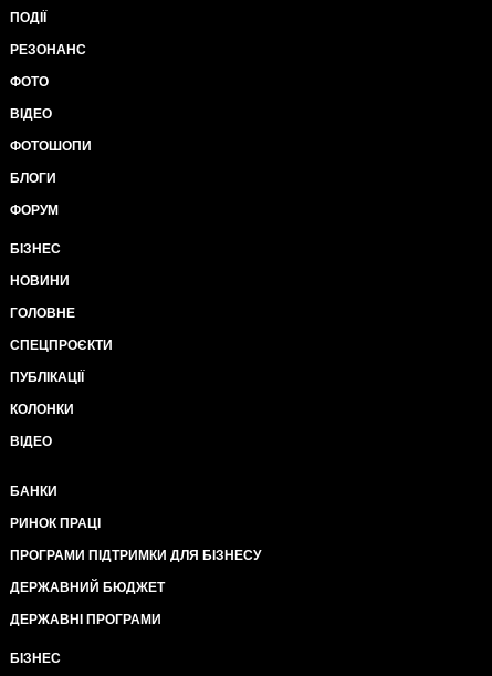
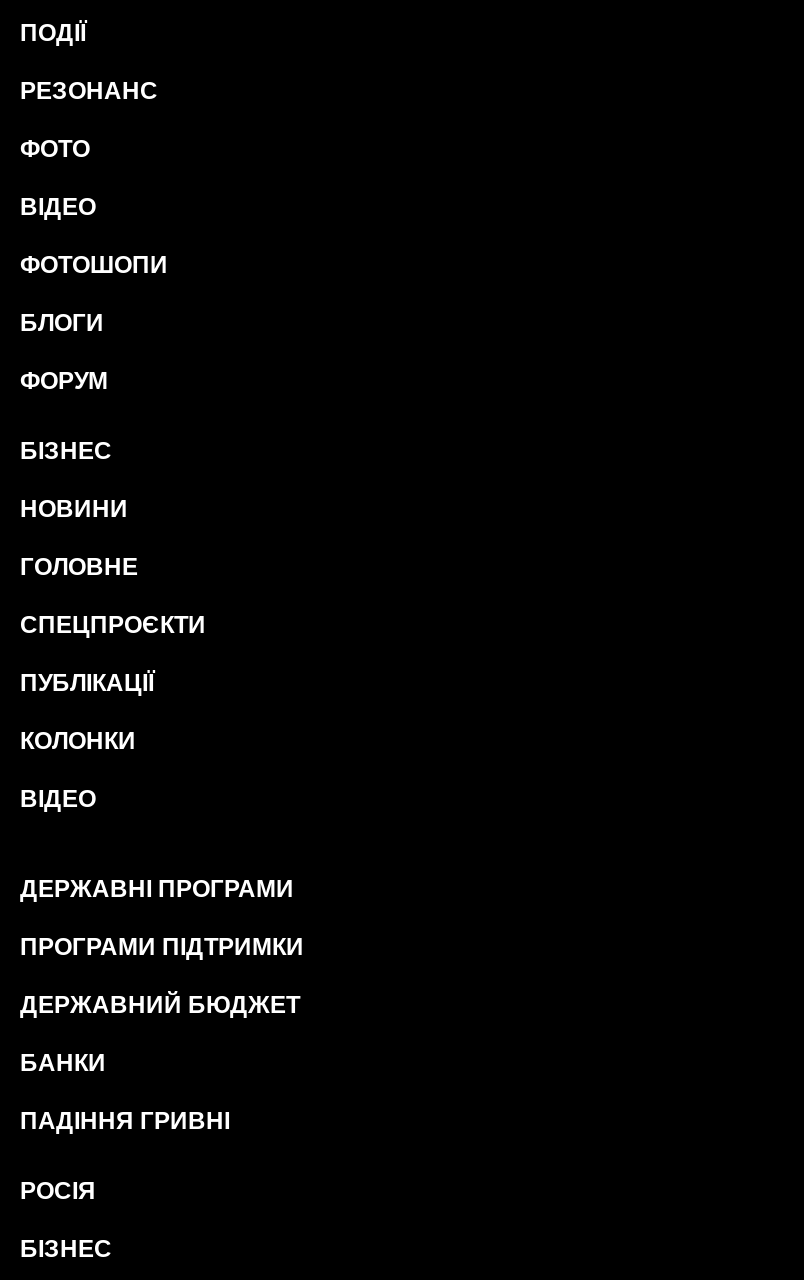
+ ПРОГРАМИ ПІДТРИМКИ

moved down: БАНКИ

- РИНОК ПРАЦІ
- ПРОГРАМИ ПІДТРИМКИ ДЛЯ БІЗНЕСУ
+ ПАДІННЯ ГРИВНІ
+ РОСІЯ

moved up: ДЕРЖАВНИЙ БЮДЖЕТ | ДЕРЖАВНІ ПРОГРАМИ
